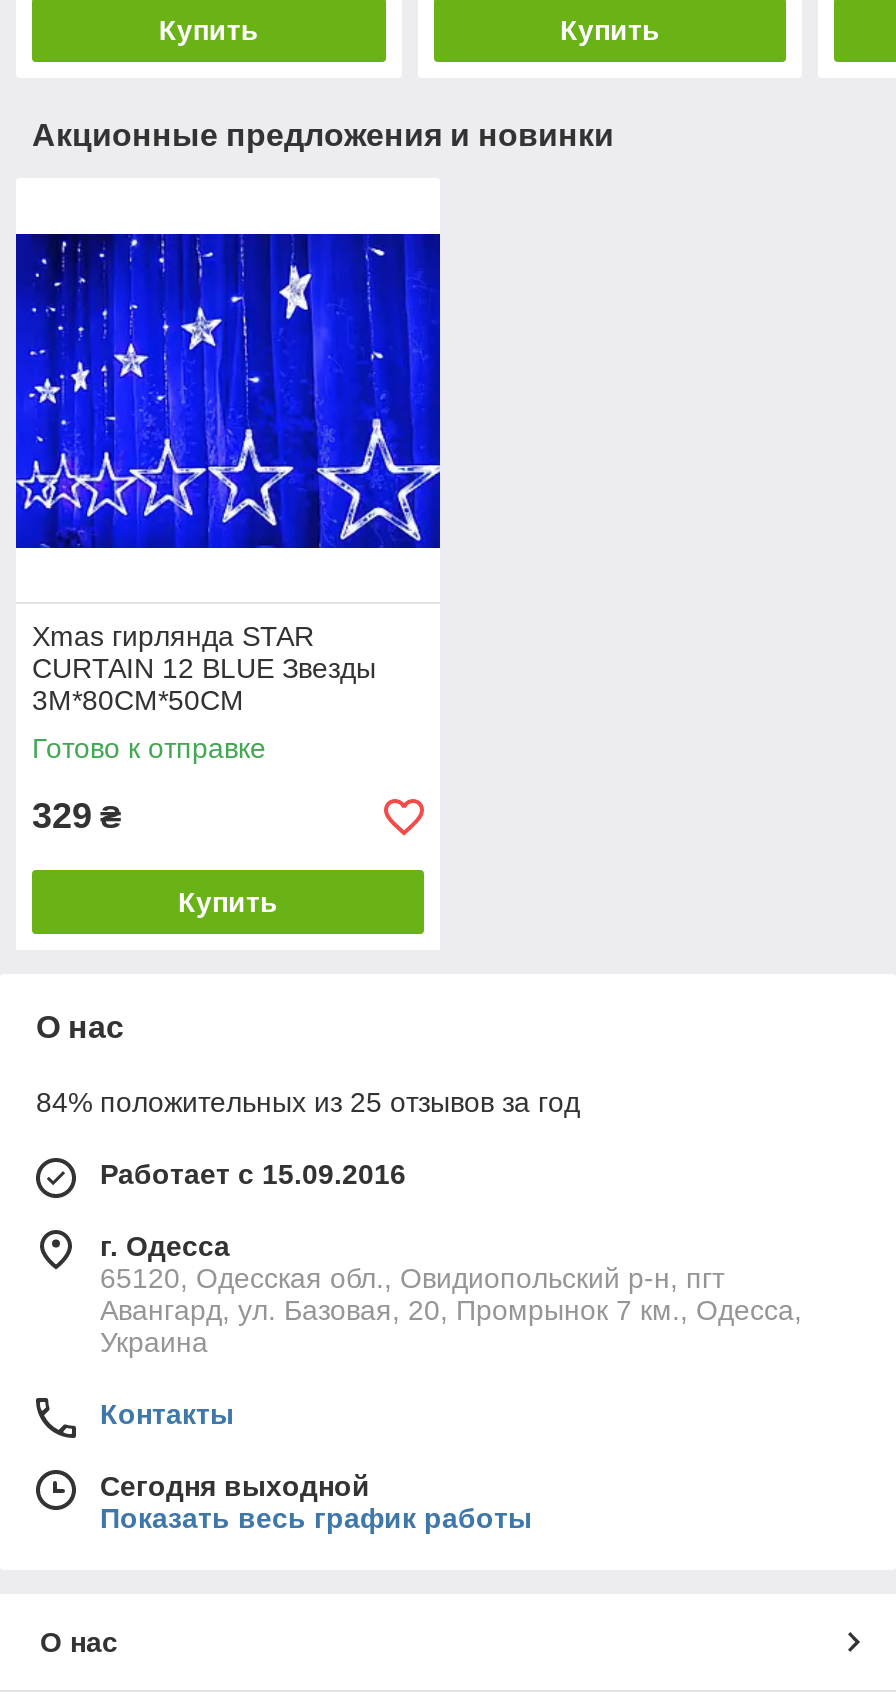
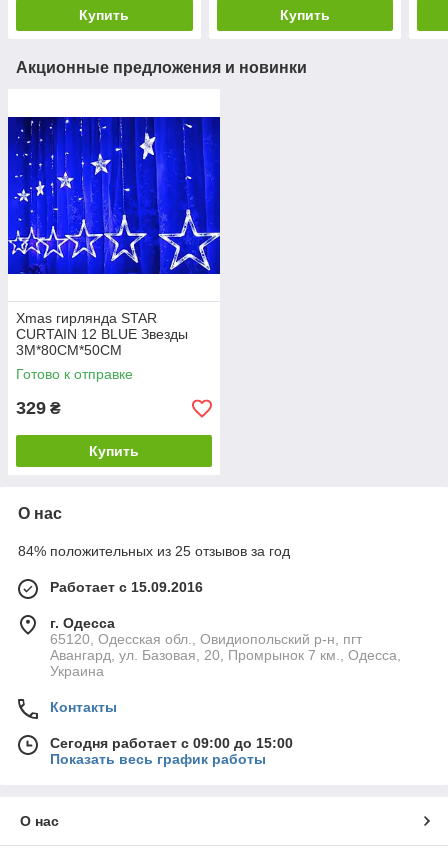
- Сегодня выходной
+ Сегодня работает с 09:00 до 15:00
